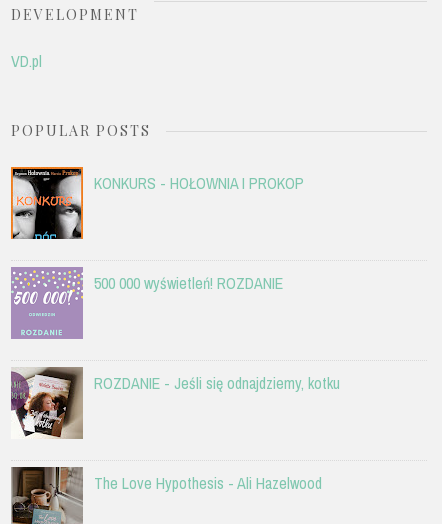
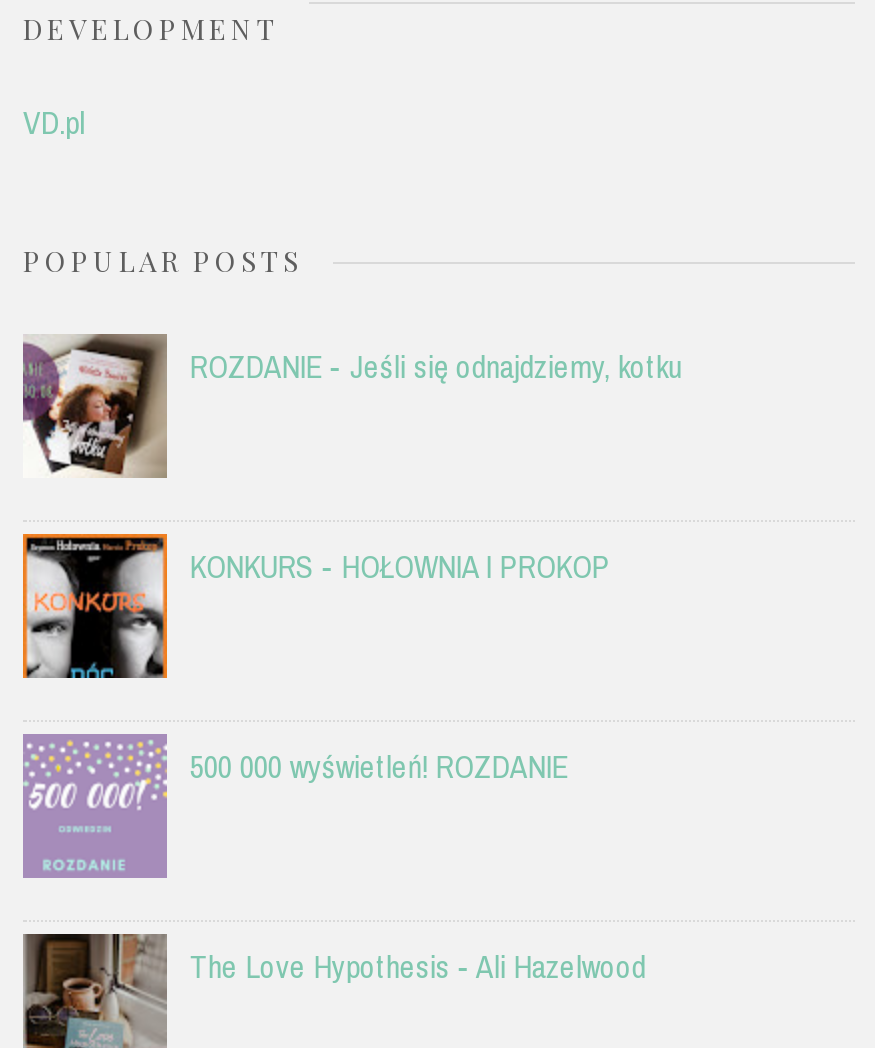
moved down: [image] | KONKURS - HOŁOWNIA I PROKOP | 500 000 wyświetleń! ROZDANIE

moved up: [image] | ROZDANIE - Jeśli się odnajdziemy, kotku
